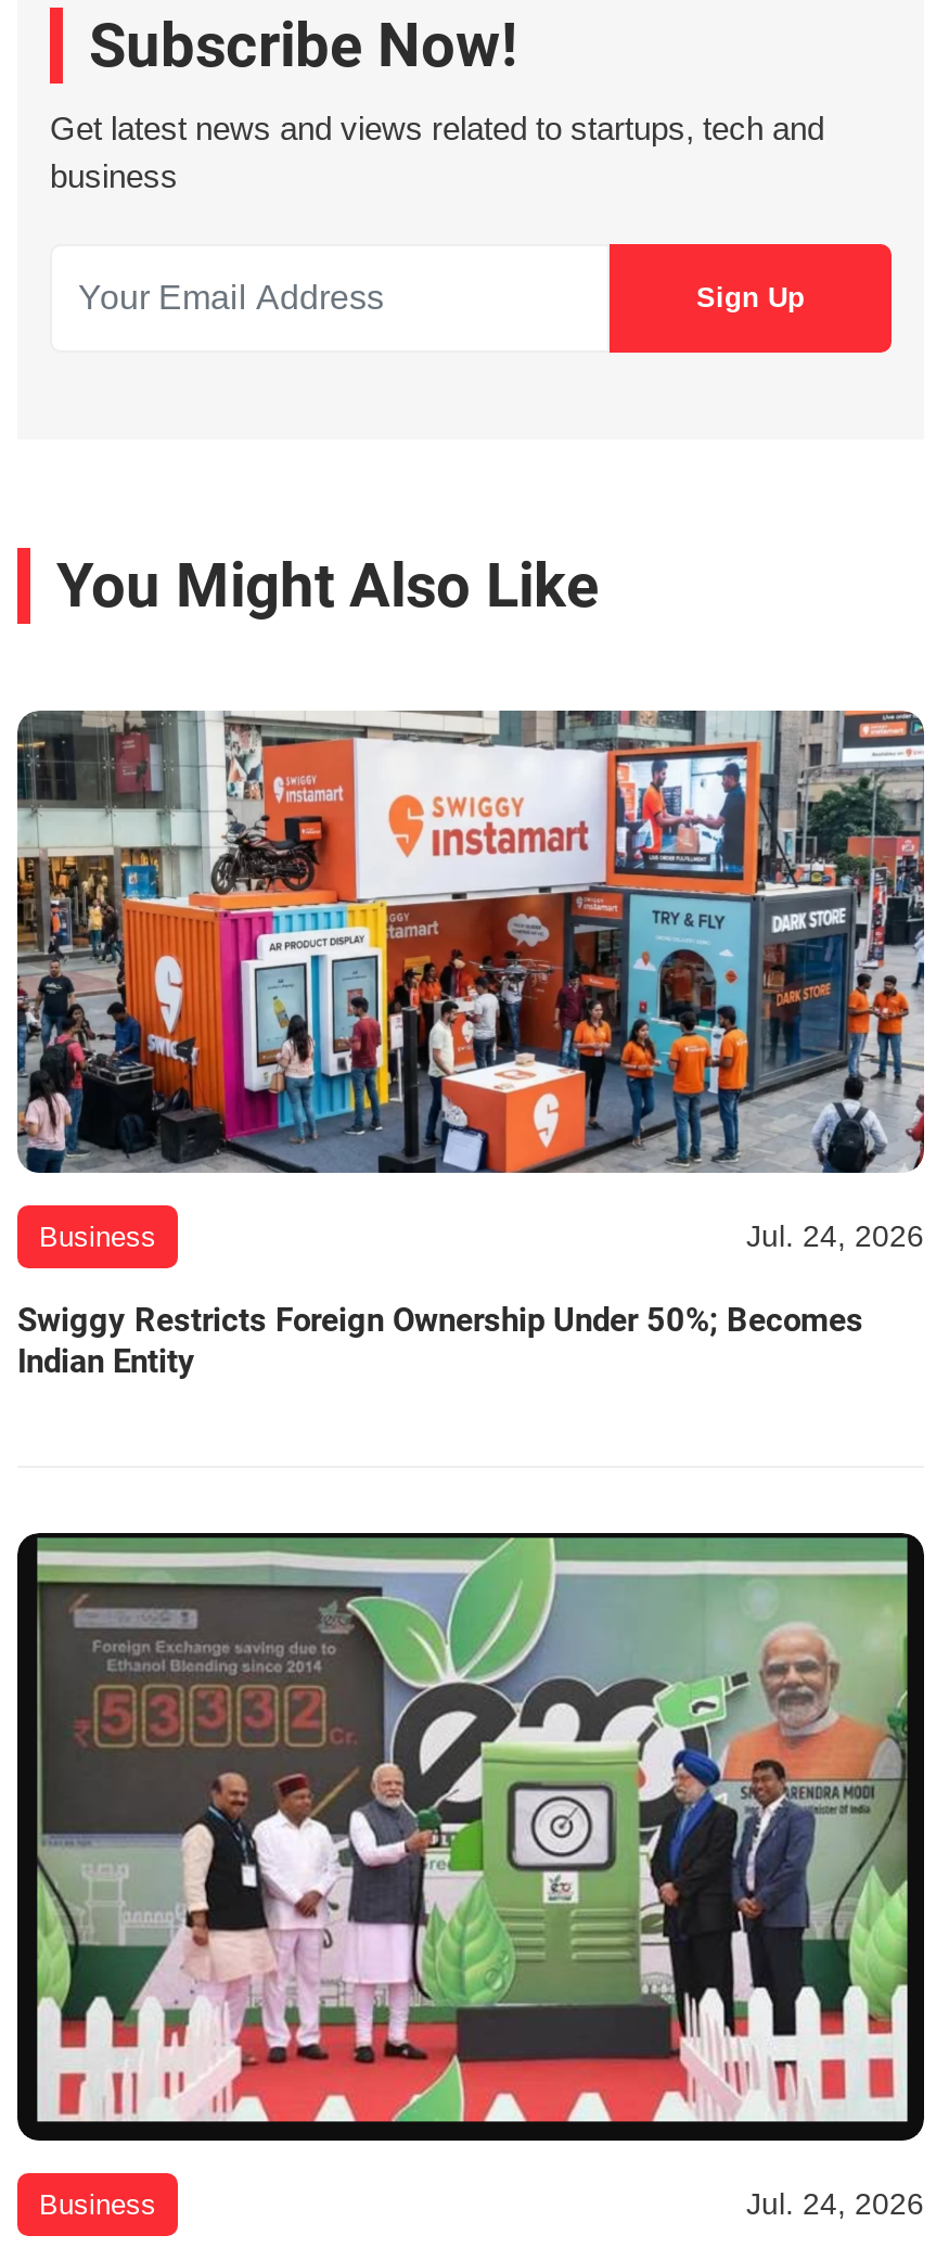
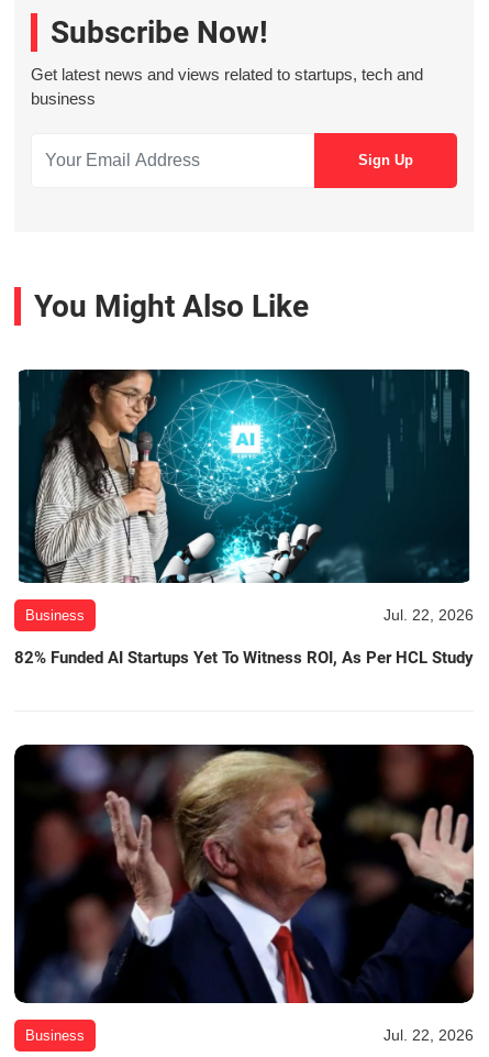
- [image]
- Jul. 24, 2026
+ [image]
+ Jul. 22, 2026

- Swiggy Restricts Foreign Ownership Under 50%; Becomes
- Indian Entity
+ 82% Funded AI Startups Yet To Witness ROI, As Per HCL Study

- [image]
- Jul. 24, 2026
+ [image]
+ Jul. 22, 2026
